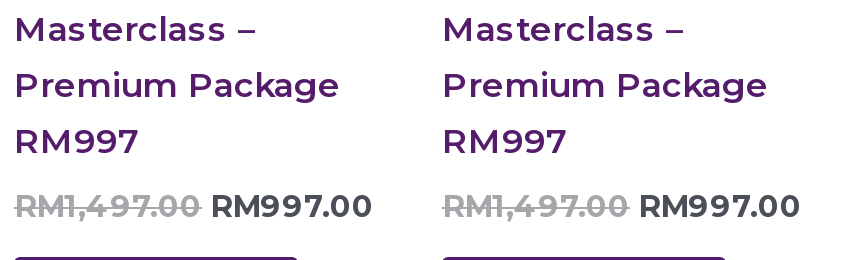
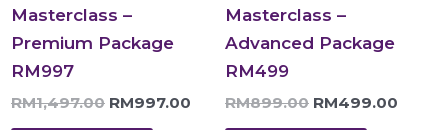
- Premium Package
- RM997
+ Advanced Package
+ RM499

- RM1,497.00
+ RM899.00

- RM997.00
+ RM499.00
